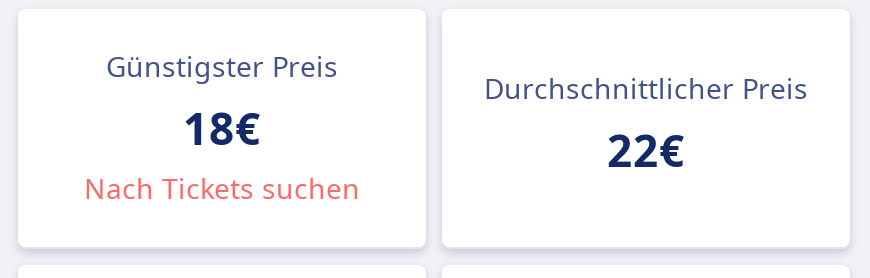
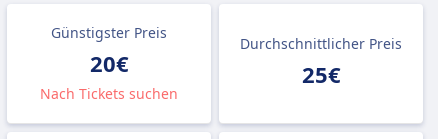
- 18€
+ 20€

- 22€
+ 25€
